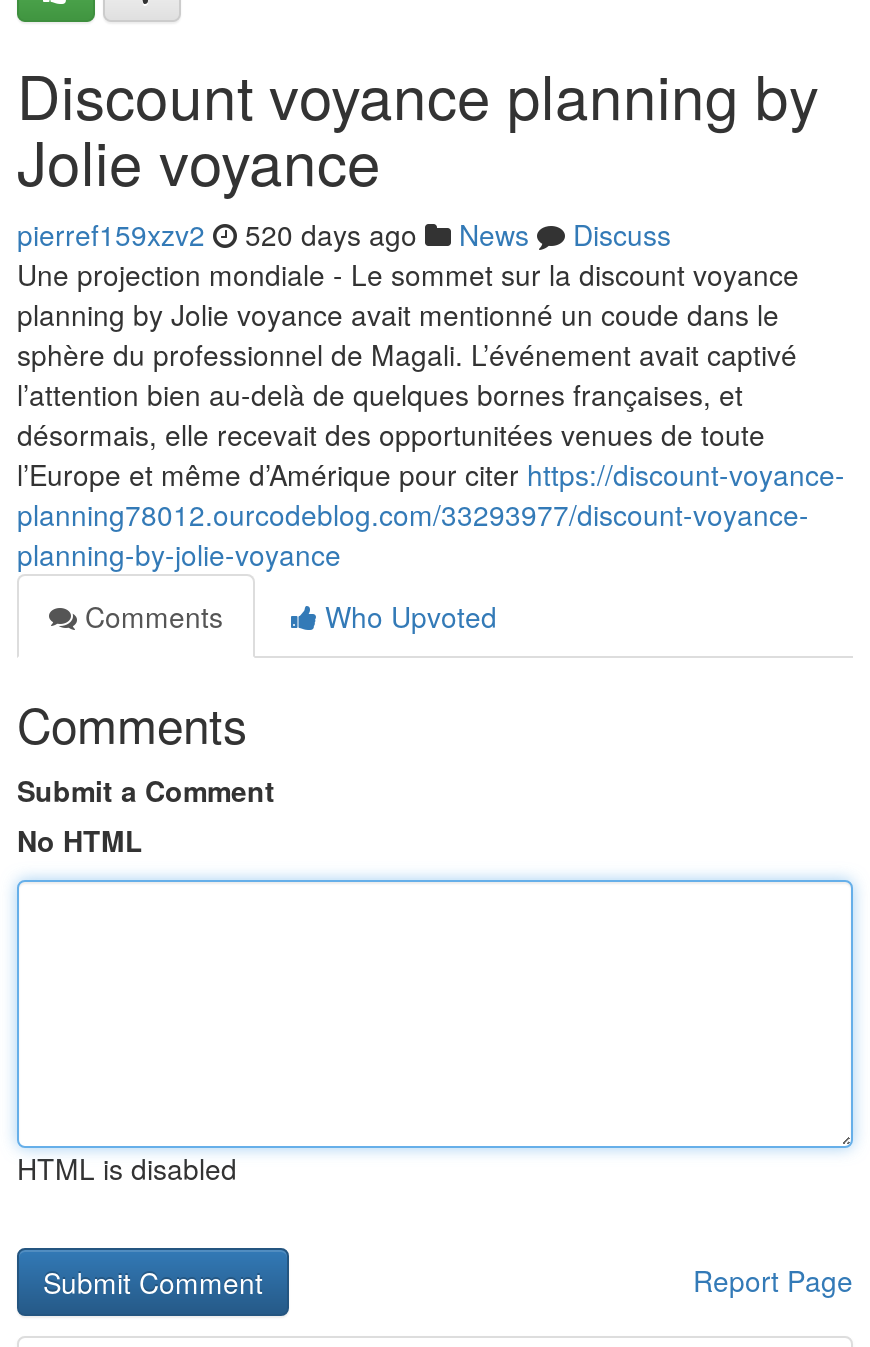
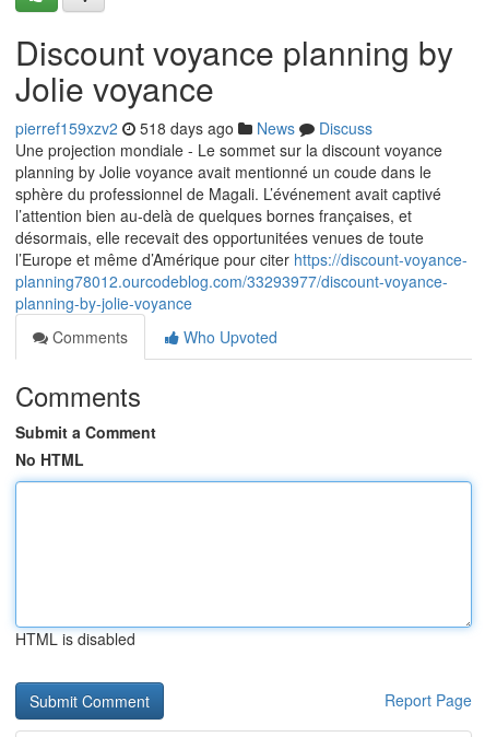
- pierref159xzv2 520 days ago News Discuss
+ pierref159xzv2 518 days ago News Discuss
